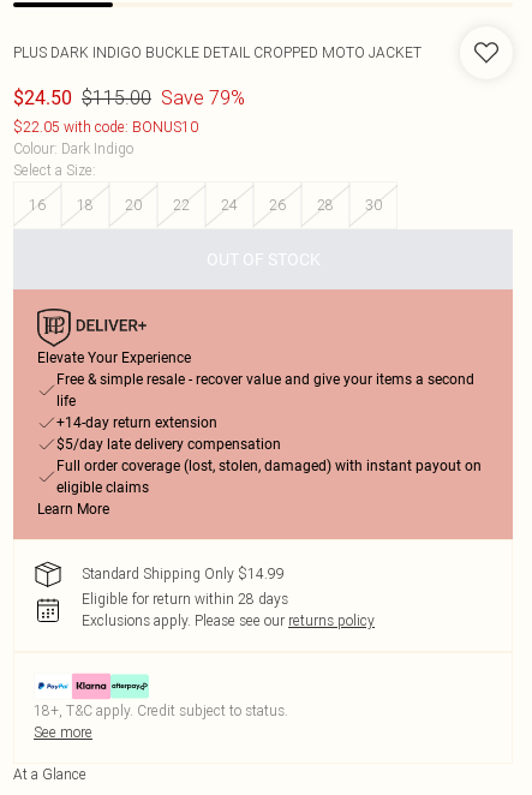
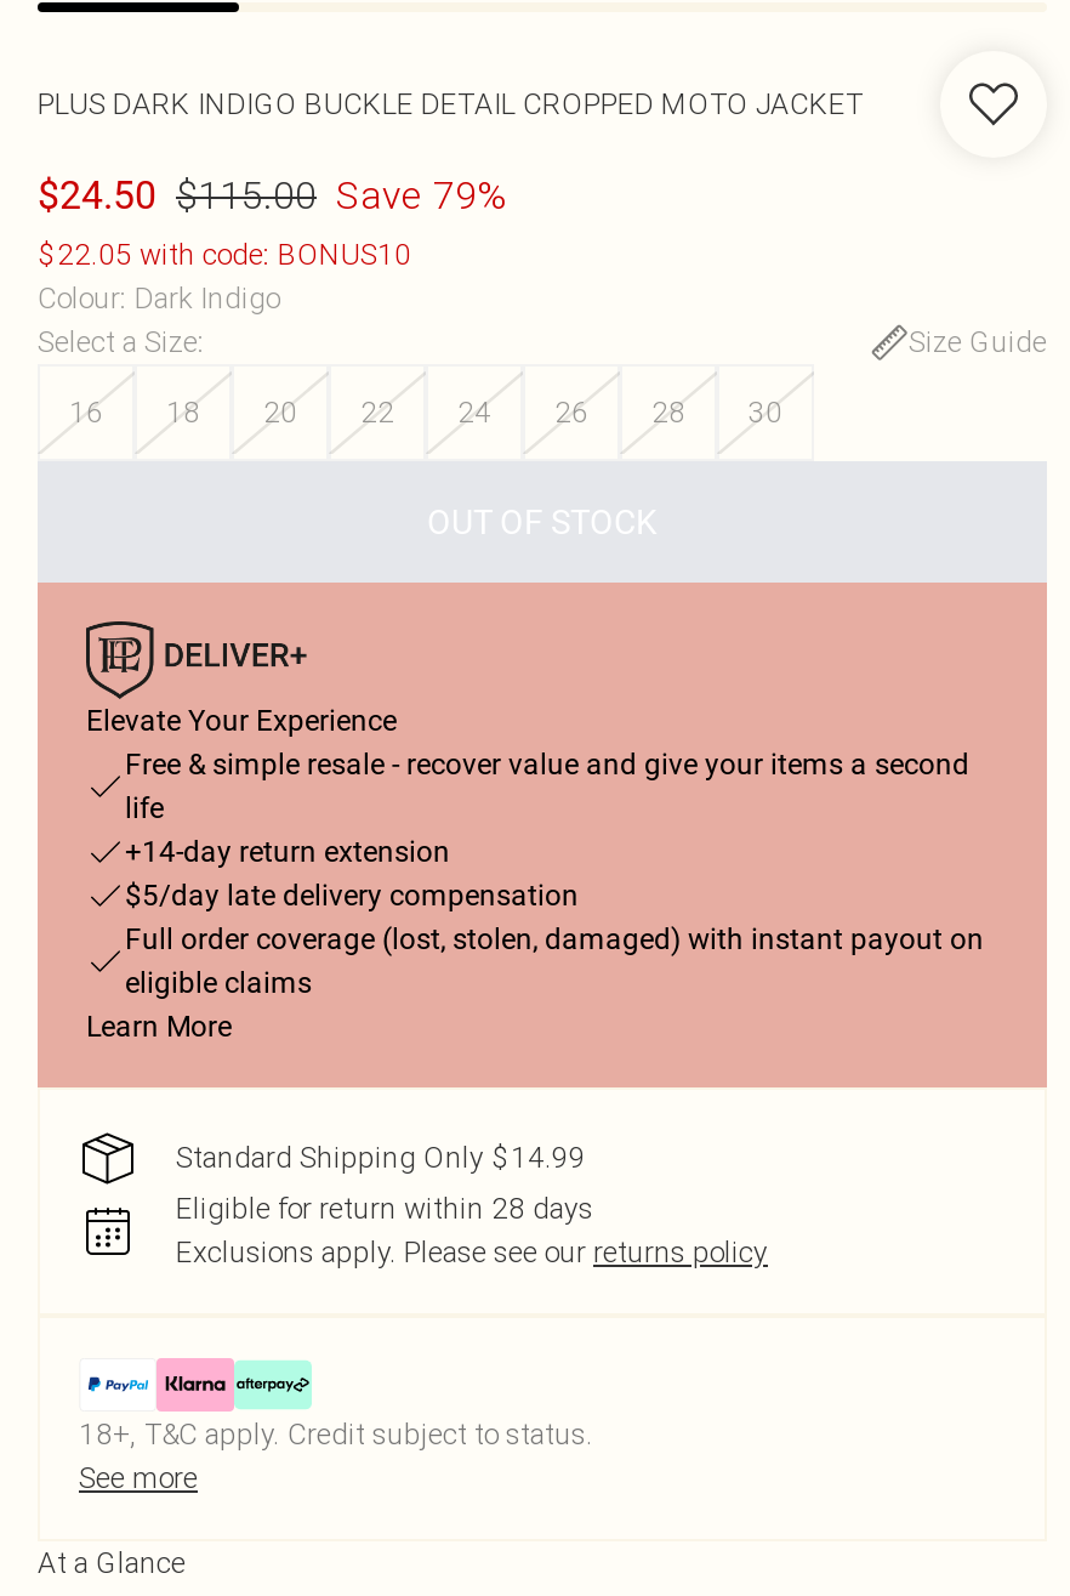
+ Size Guide
